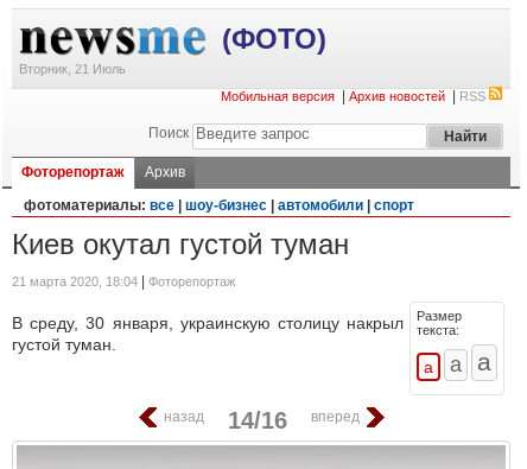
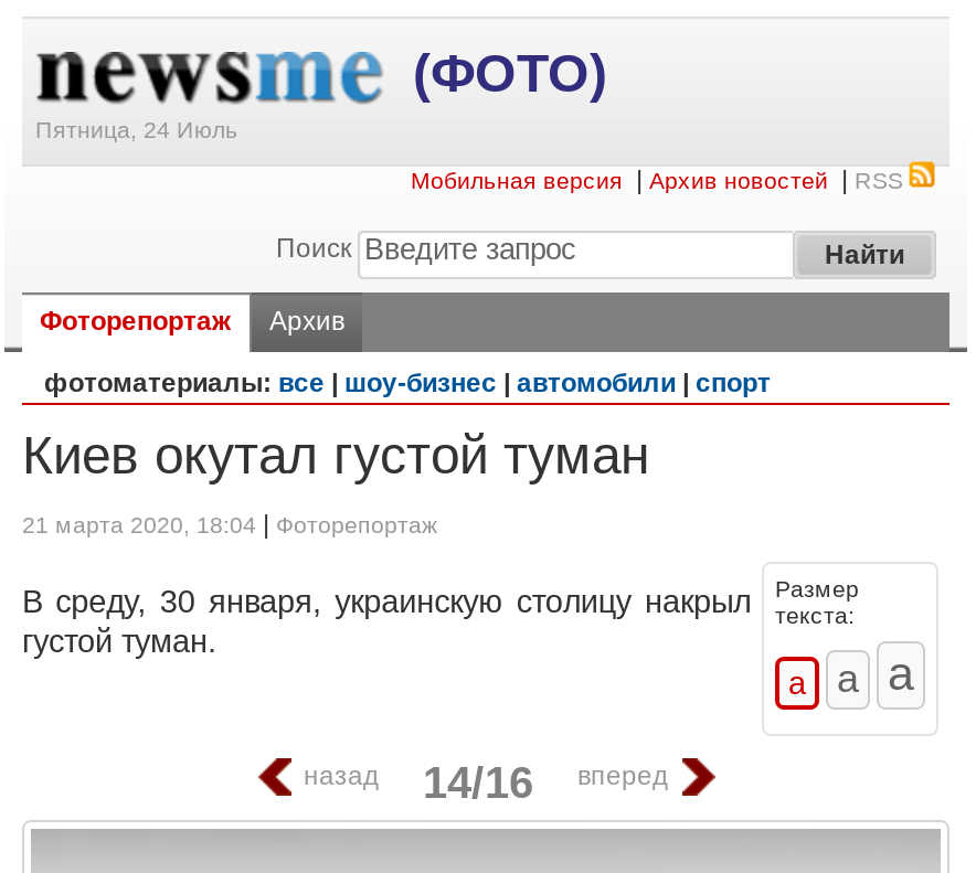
- Вторник, 21 Июль
+ Пятница, 24 Июль
